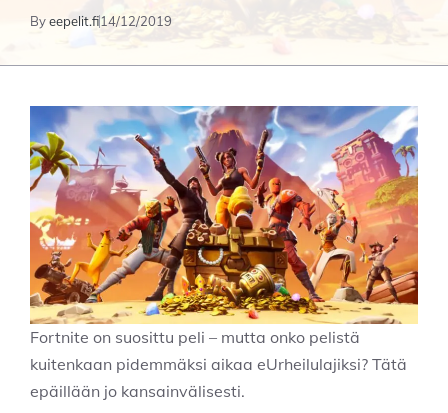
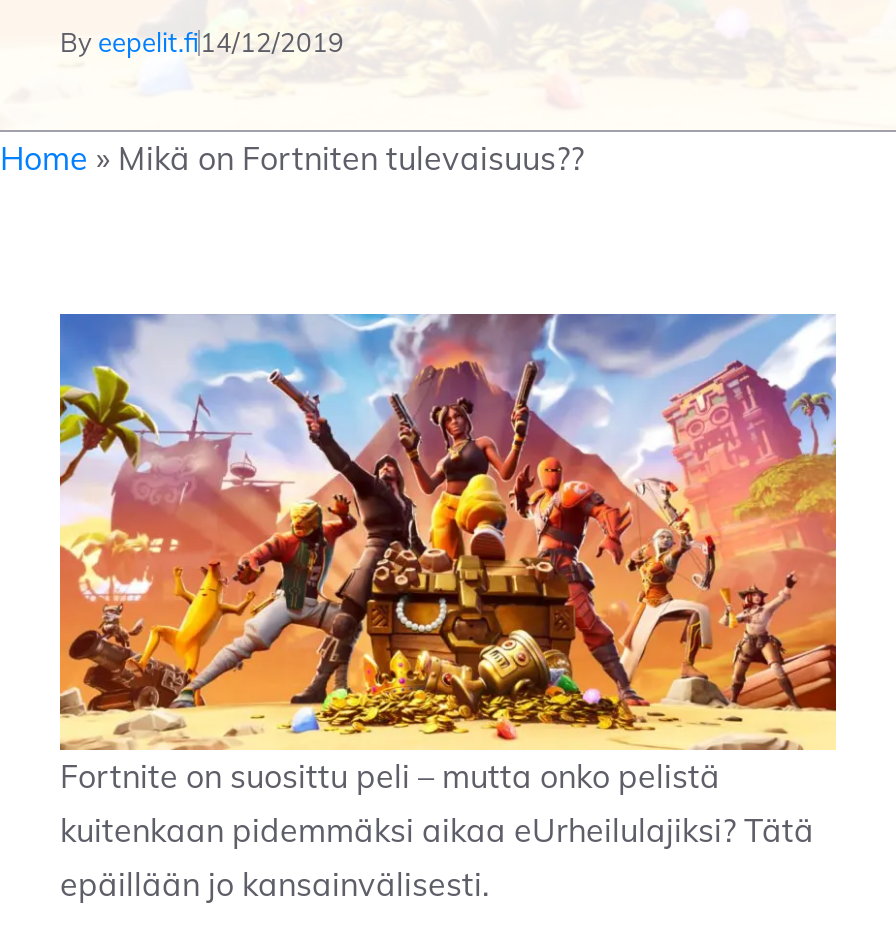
+ Home» Mikä on Fortniten tulevaisuus??
